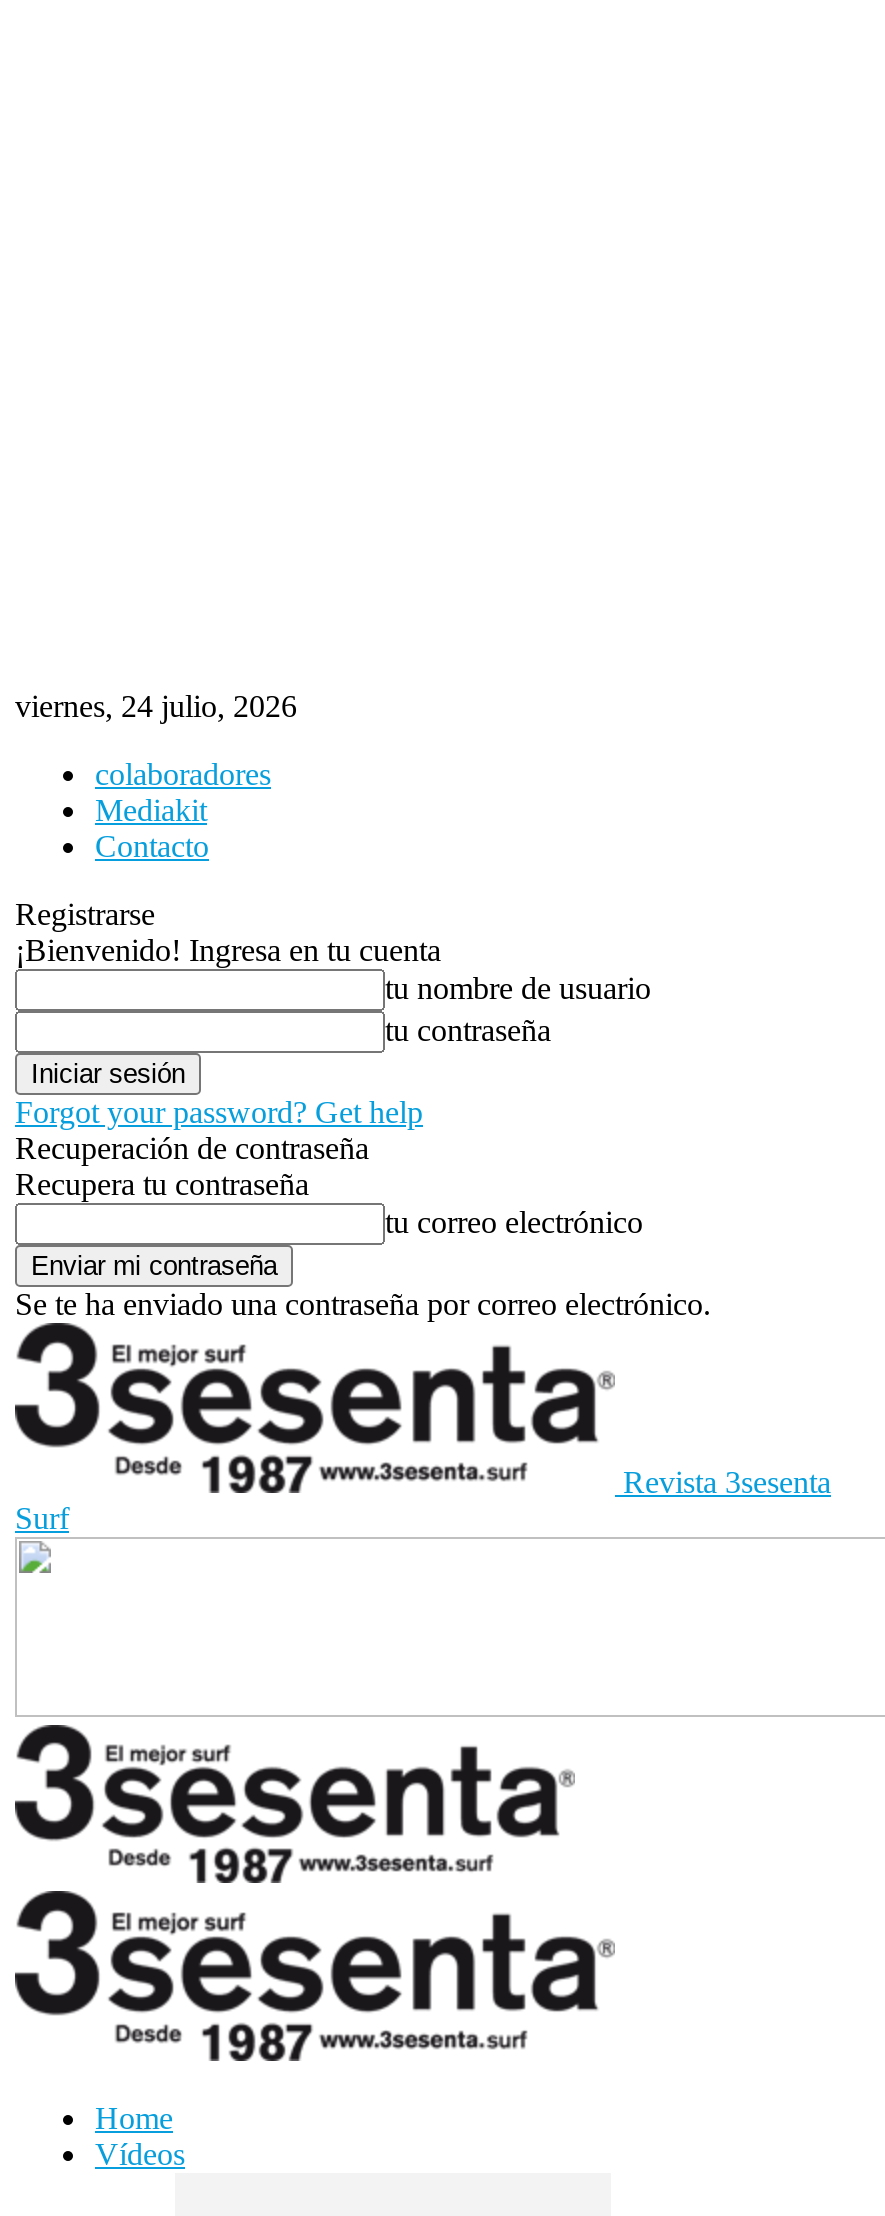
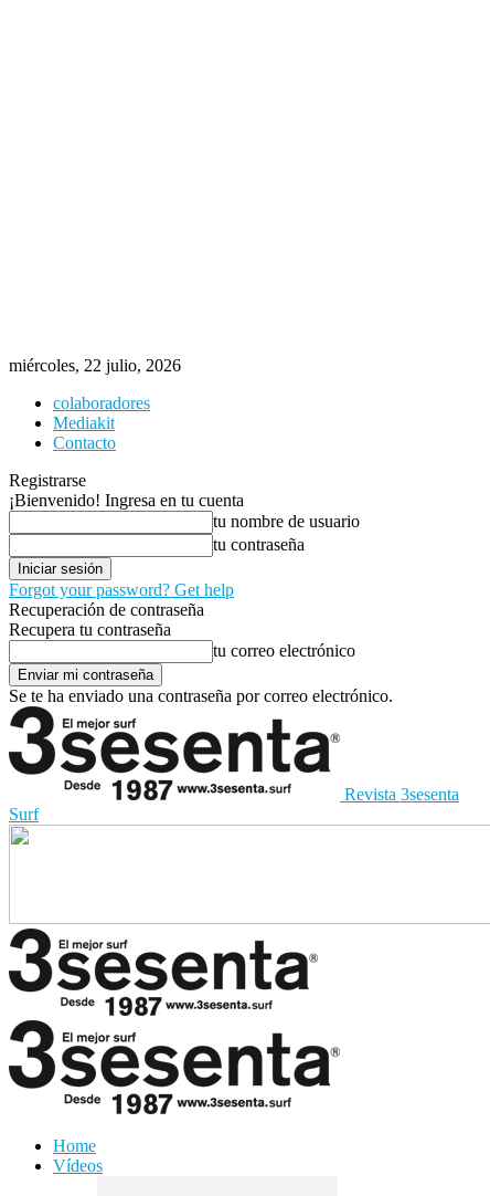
- viernes, 24 julio, 2026
+ miércoles, 22 julio, 2026
